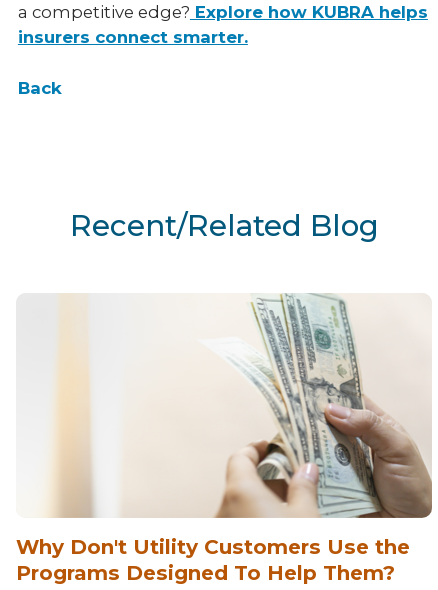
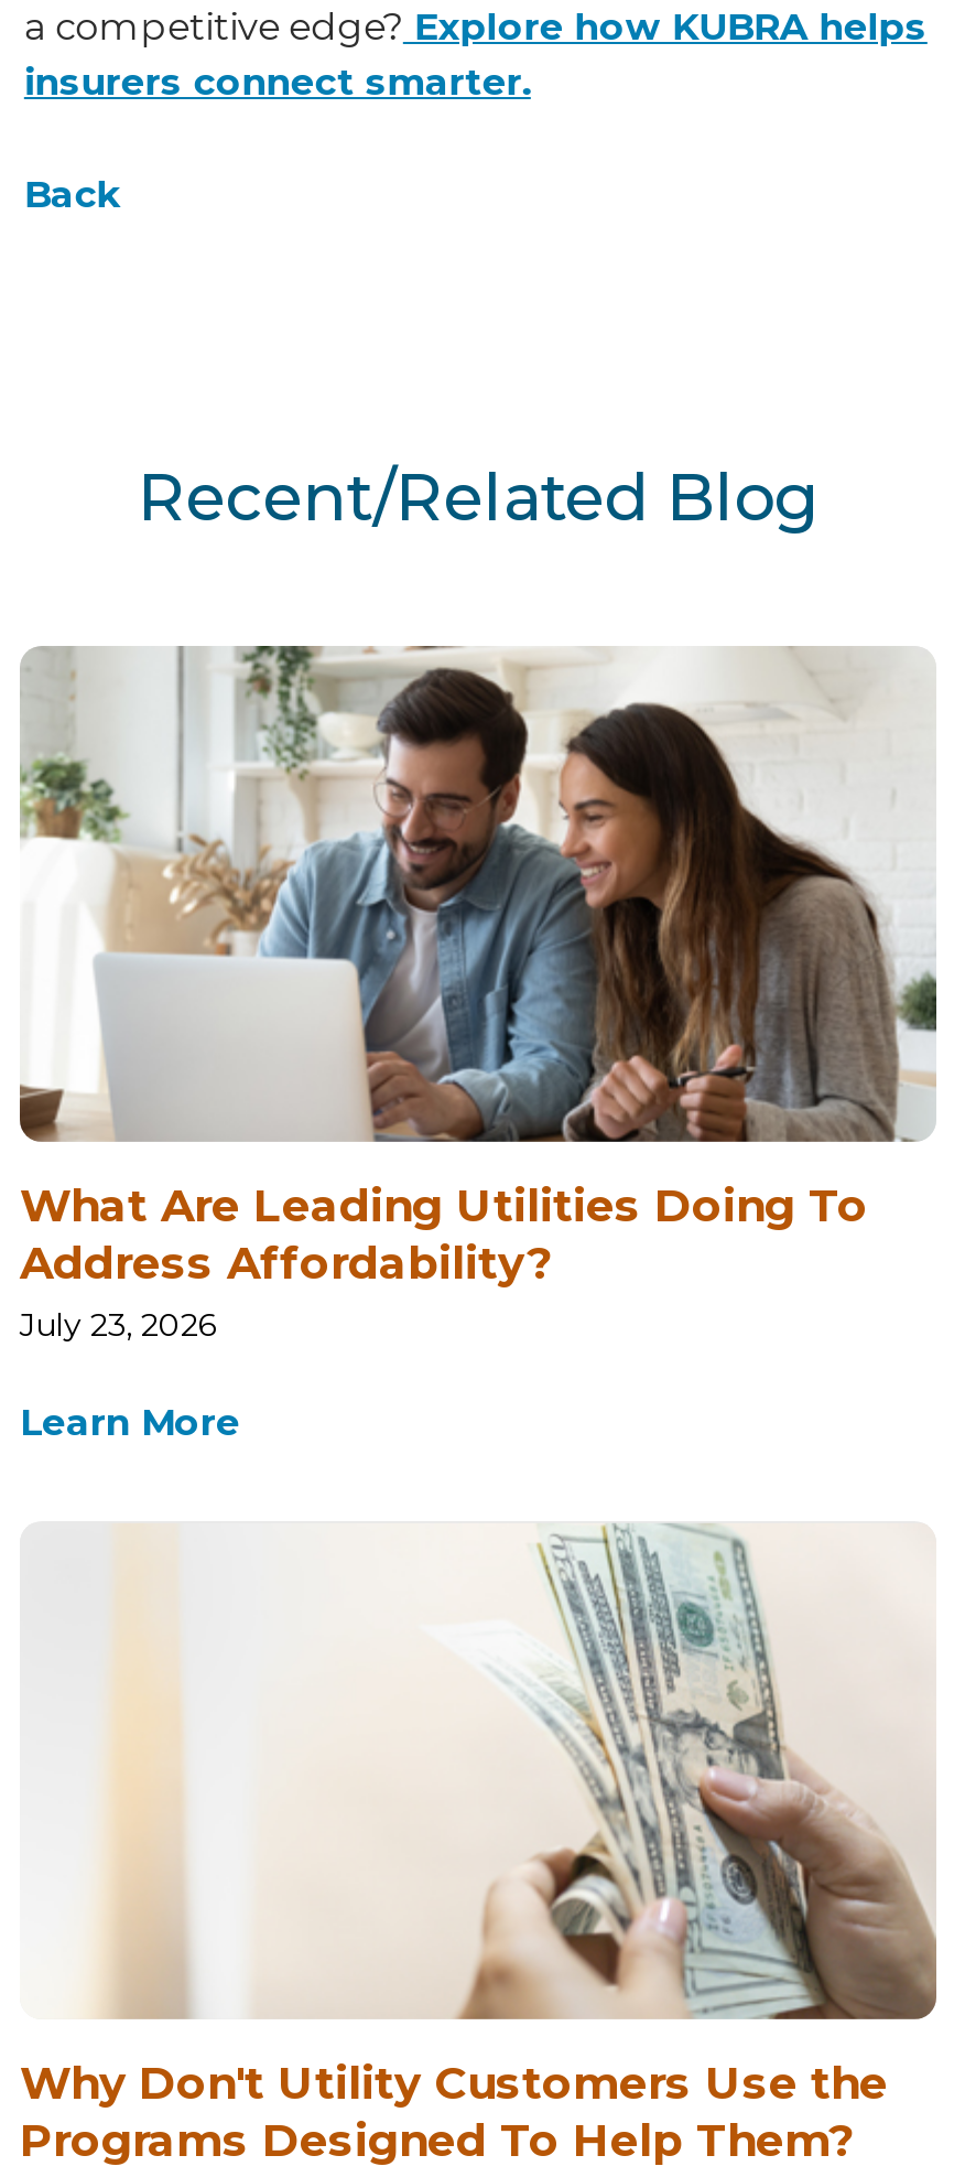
+ [image]
+ What Are Leading Utilities Doing To
+ Address Affordability?
+ July 23, 2026
+ Learn More
